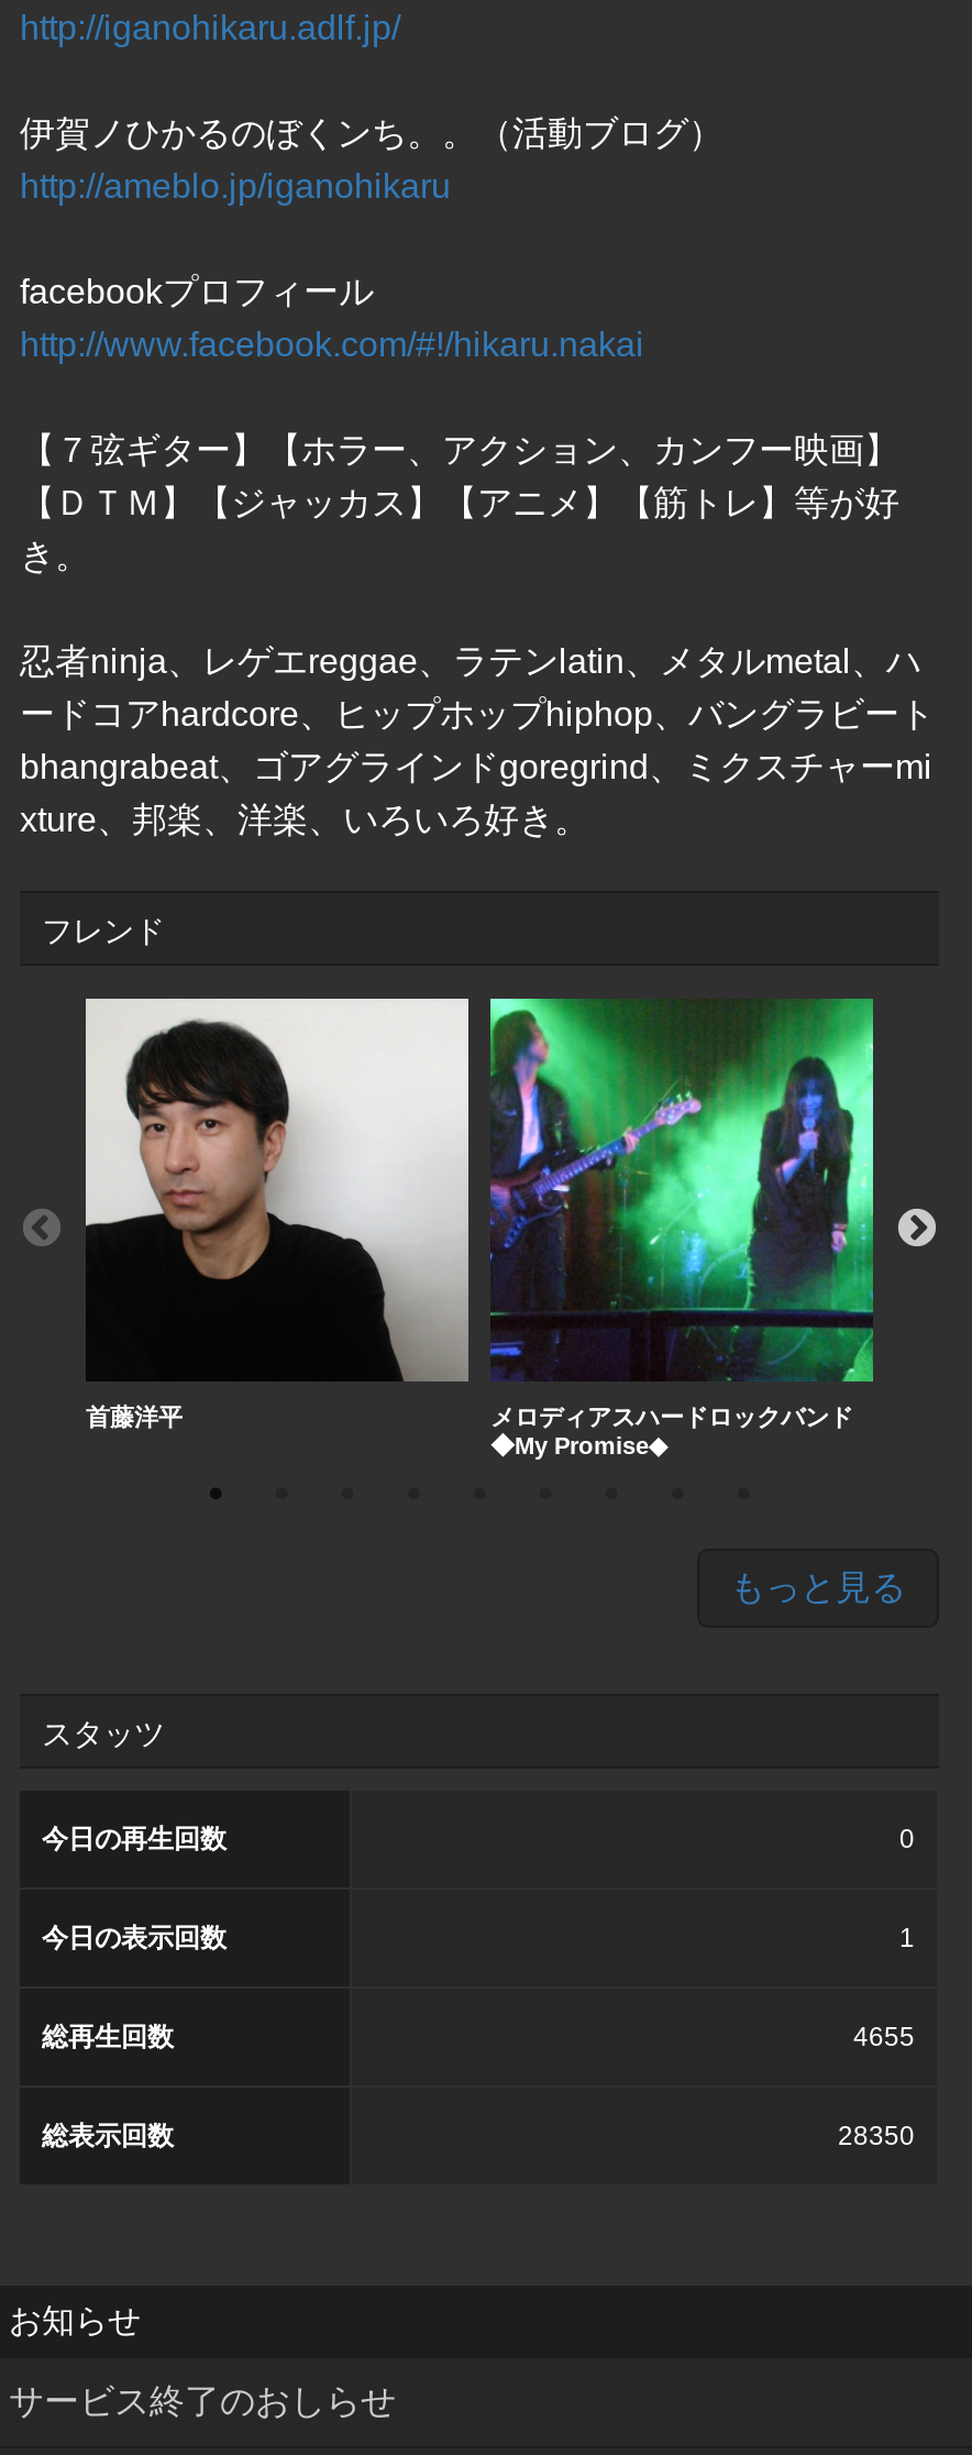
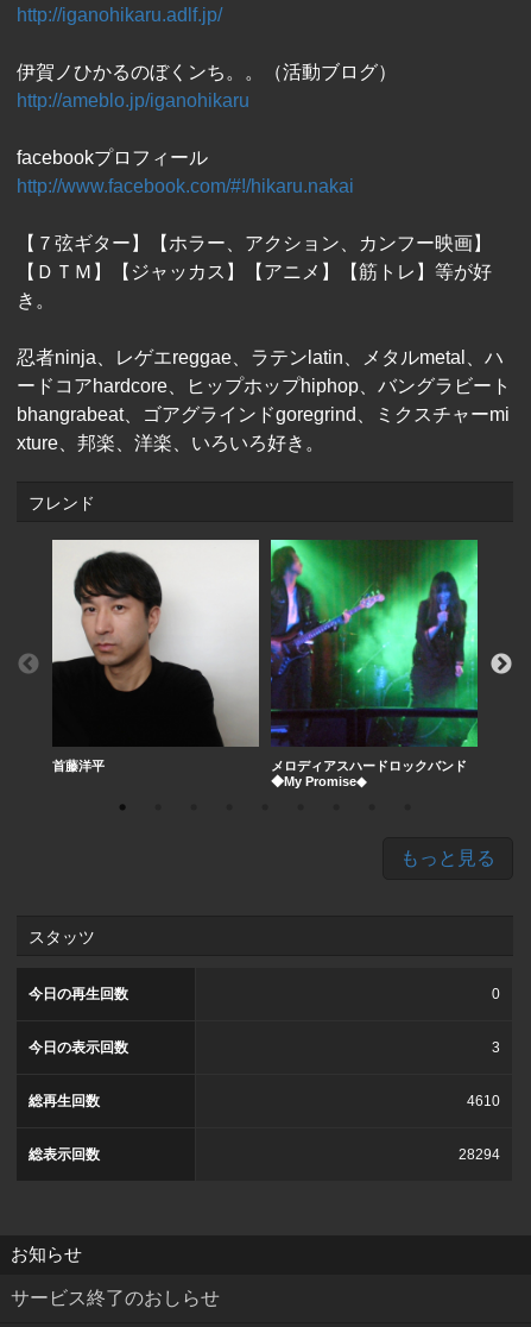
- 1
+ 3

- 4655
+ 4610

- 28350
+ 28294
